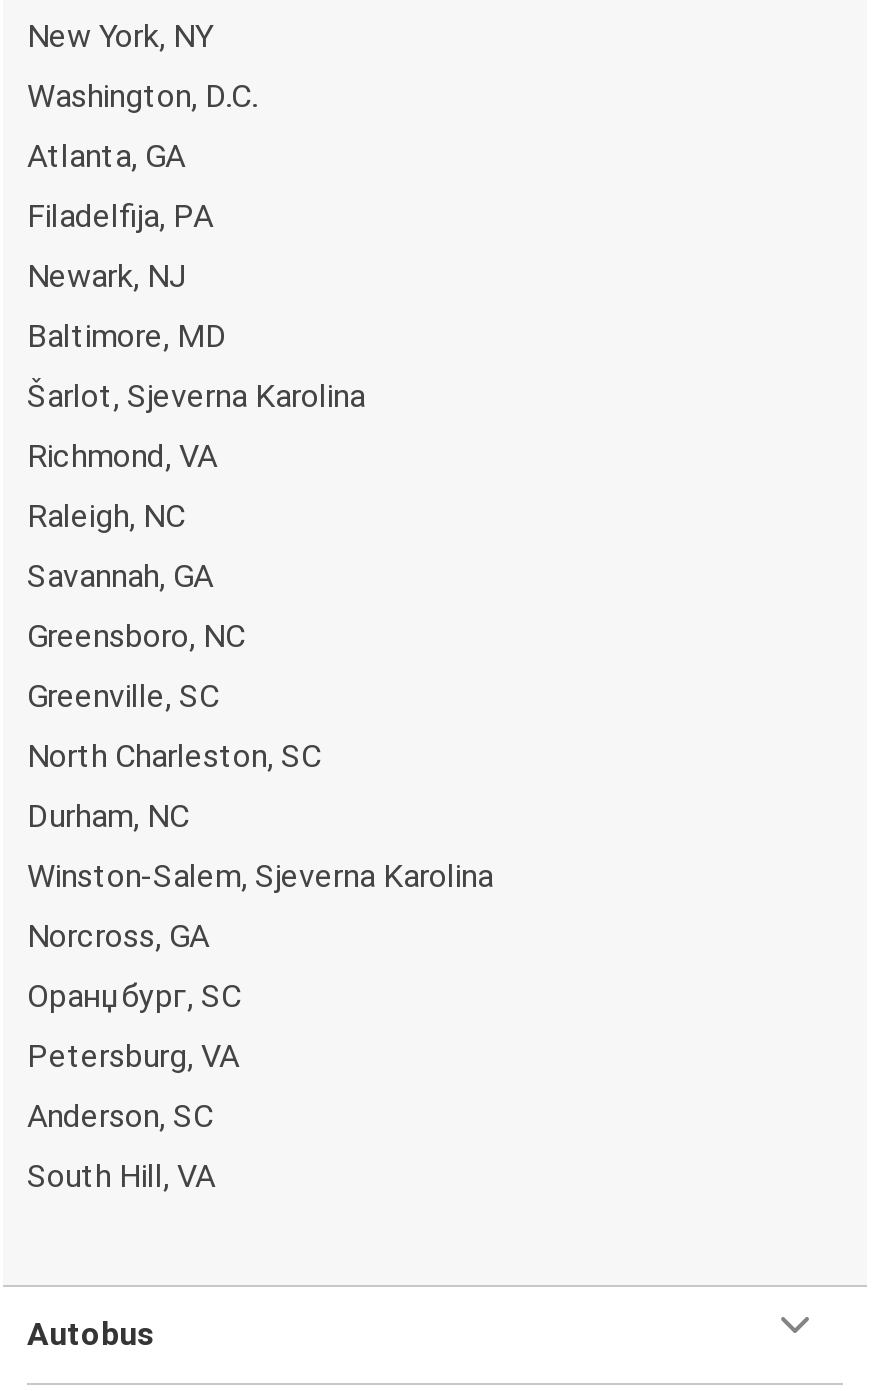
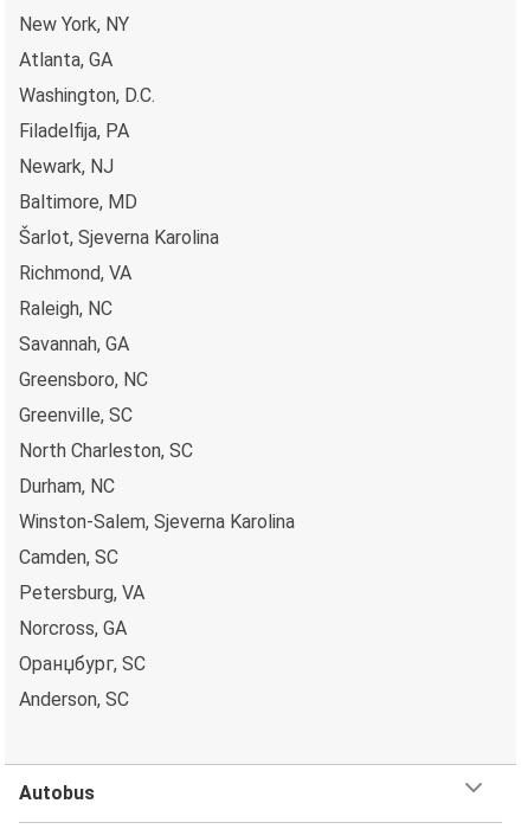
moved down: Washington, D.C.

moved up: Atlanta, GA

+ Camden, SC

moved down: Norcross, GA | Оранџбург, SC

moved up: Petersburg, VA

moved down: Anderson, SC

- South Hill, VA
